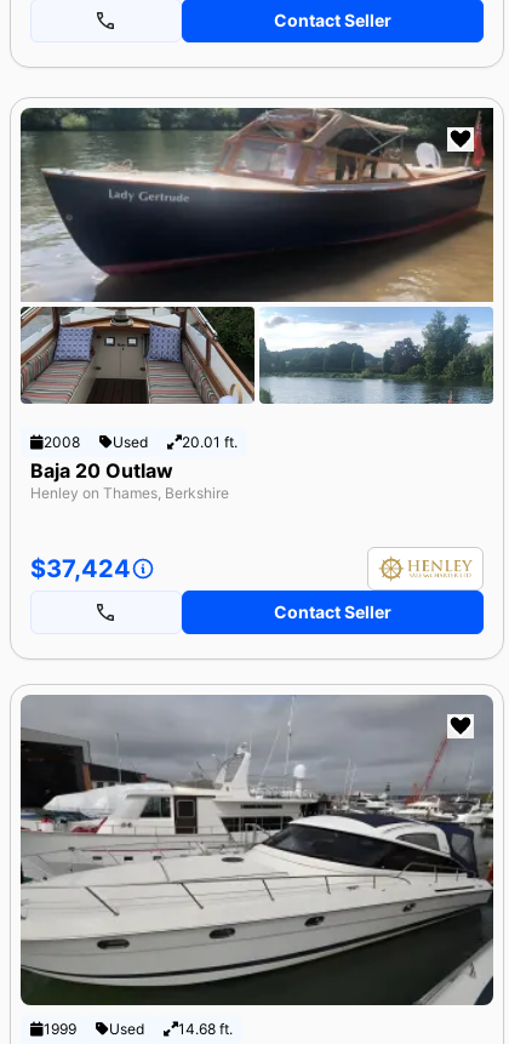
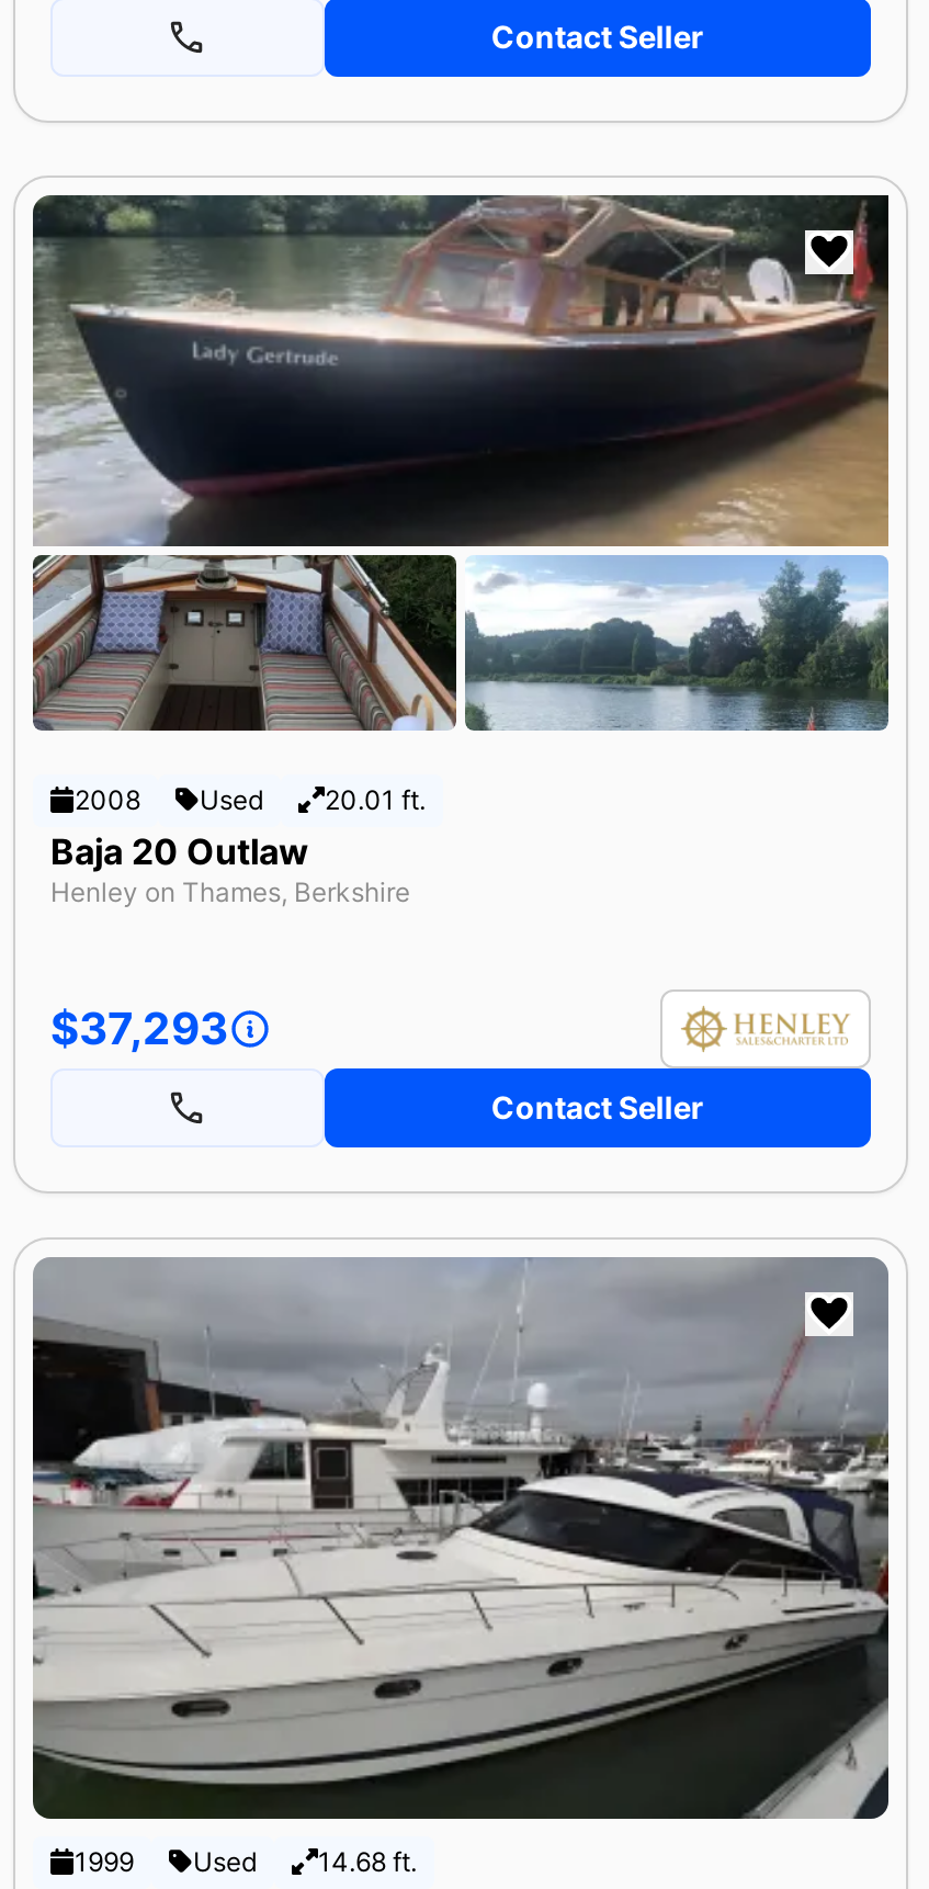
- $37,424
+ $37,293
